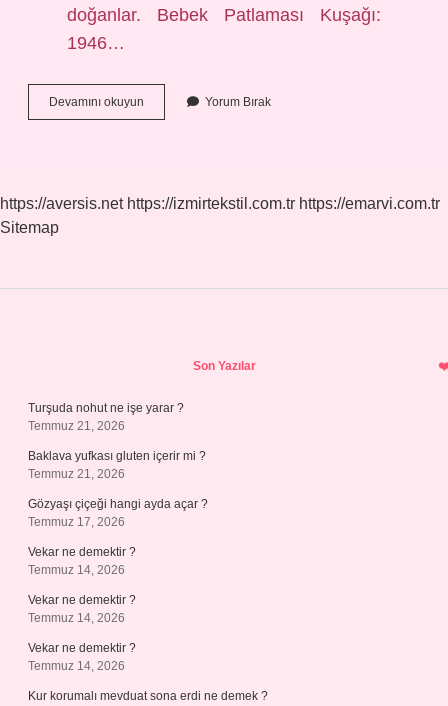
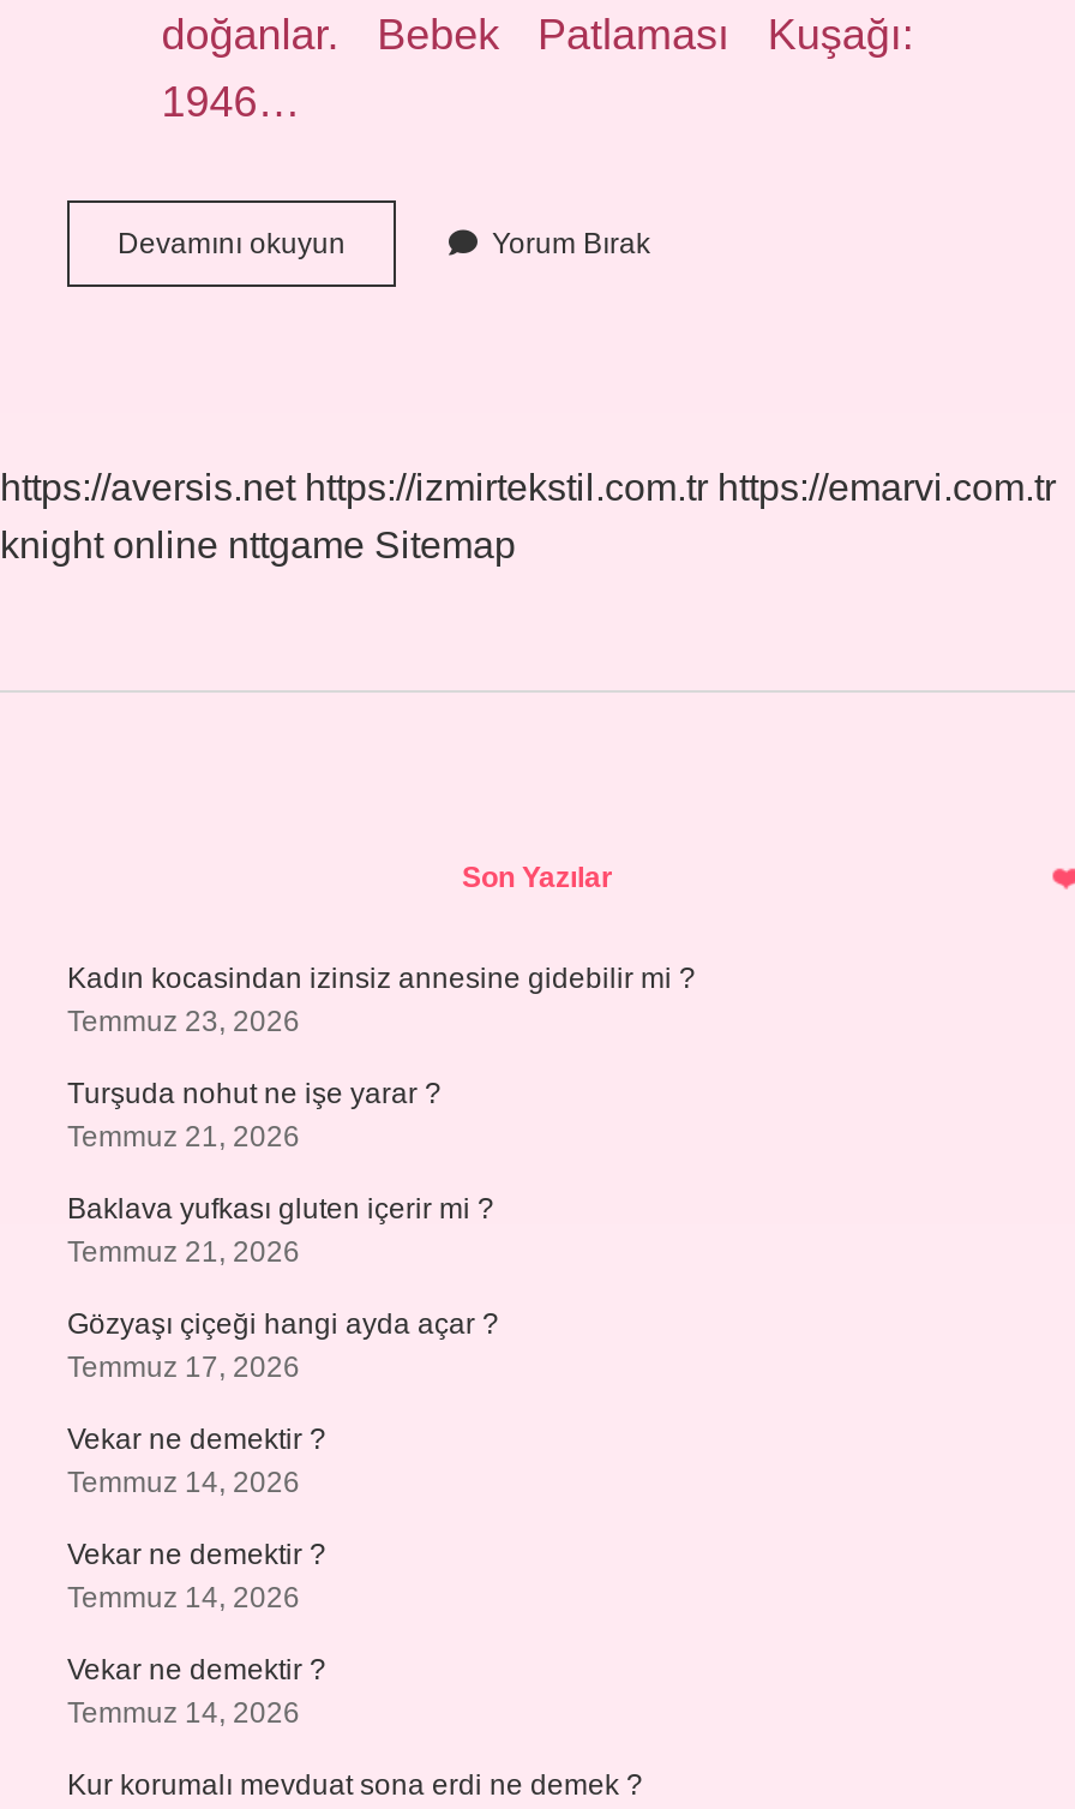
- Sitemap
+ knight online nttgame Sitemap

+ Kadın kocasindan izinsiz annesine gidebilir mi ?
+ Temmuz 23, 2026
